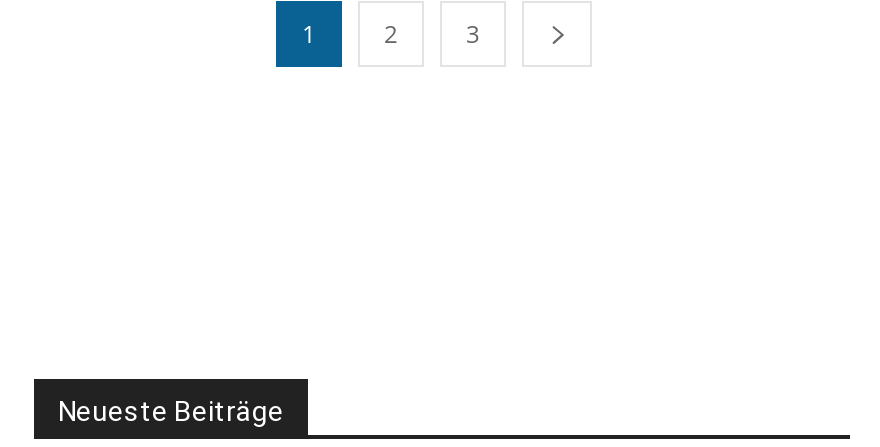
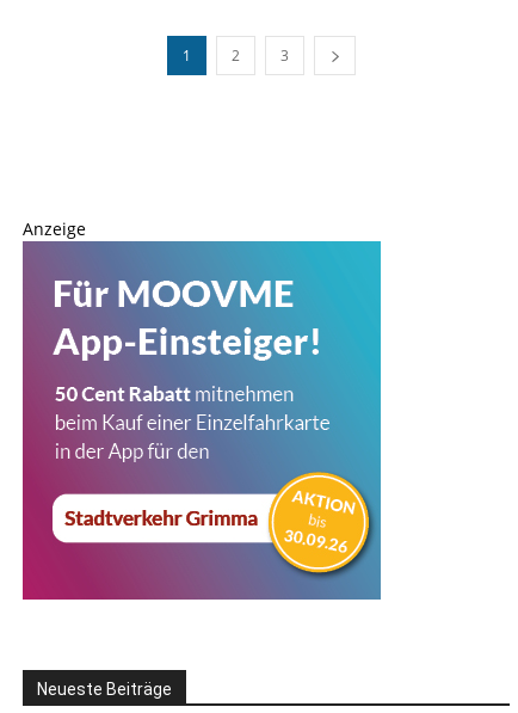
+ [image]

+ Anzeige
